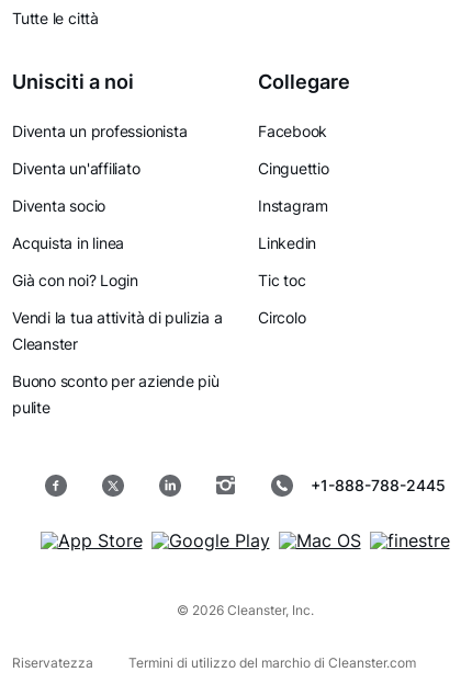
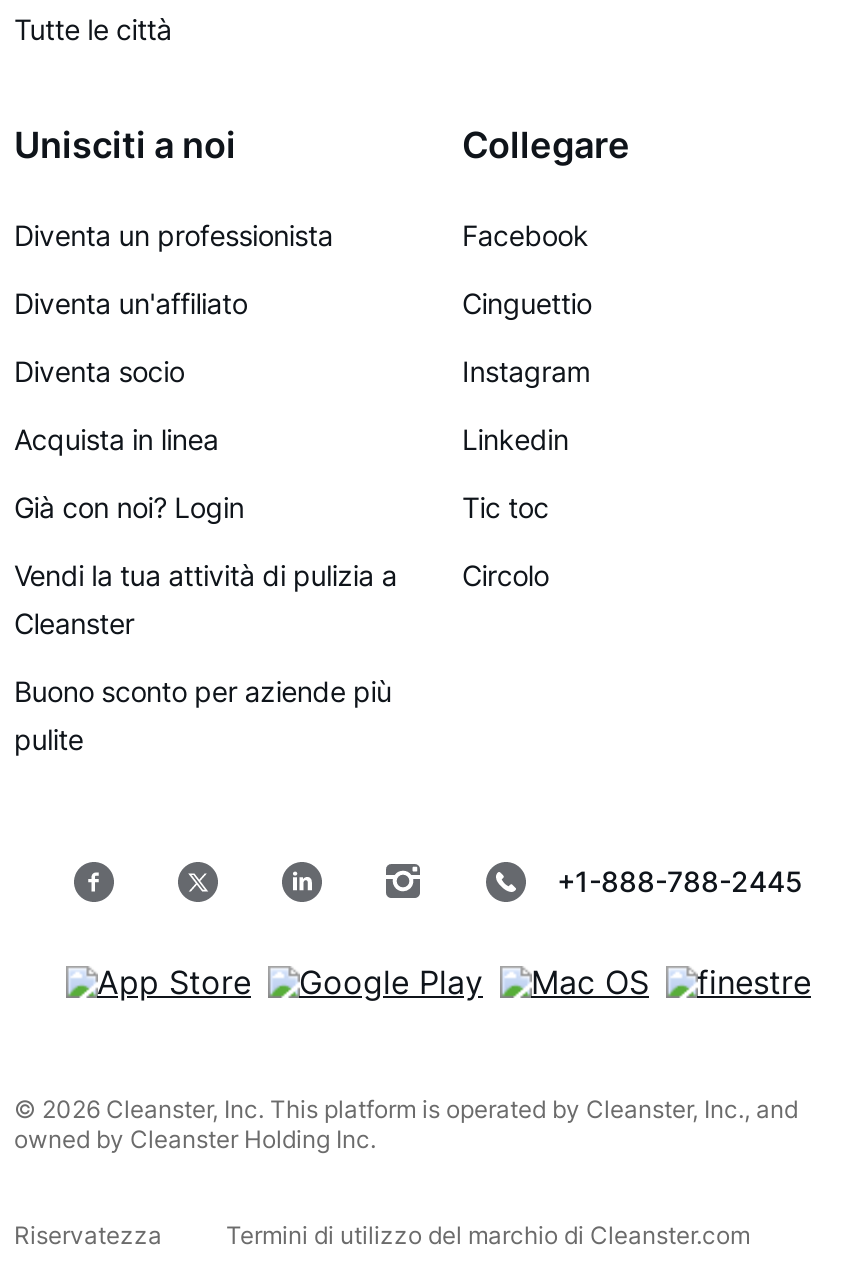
- © 2026 Cleanster, Inc.
+ © 2026 Cleanster, Inc. This platform is operated by Cleanster, Inc., and
+ owned by Cleanster Holding Inc.
